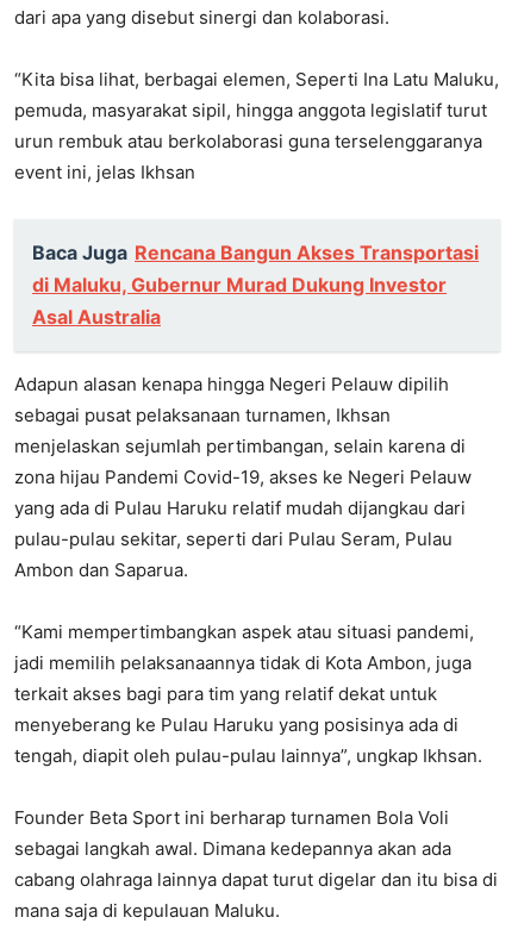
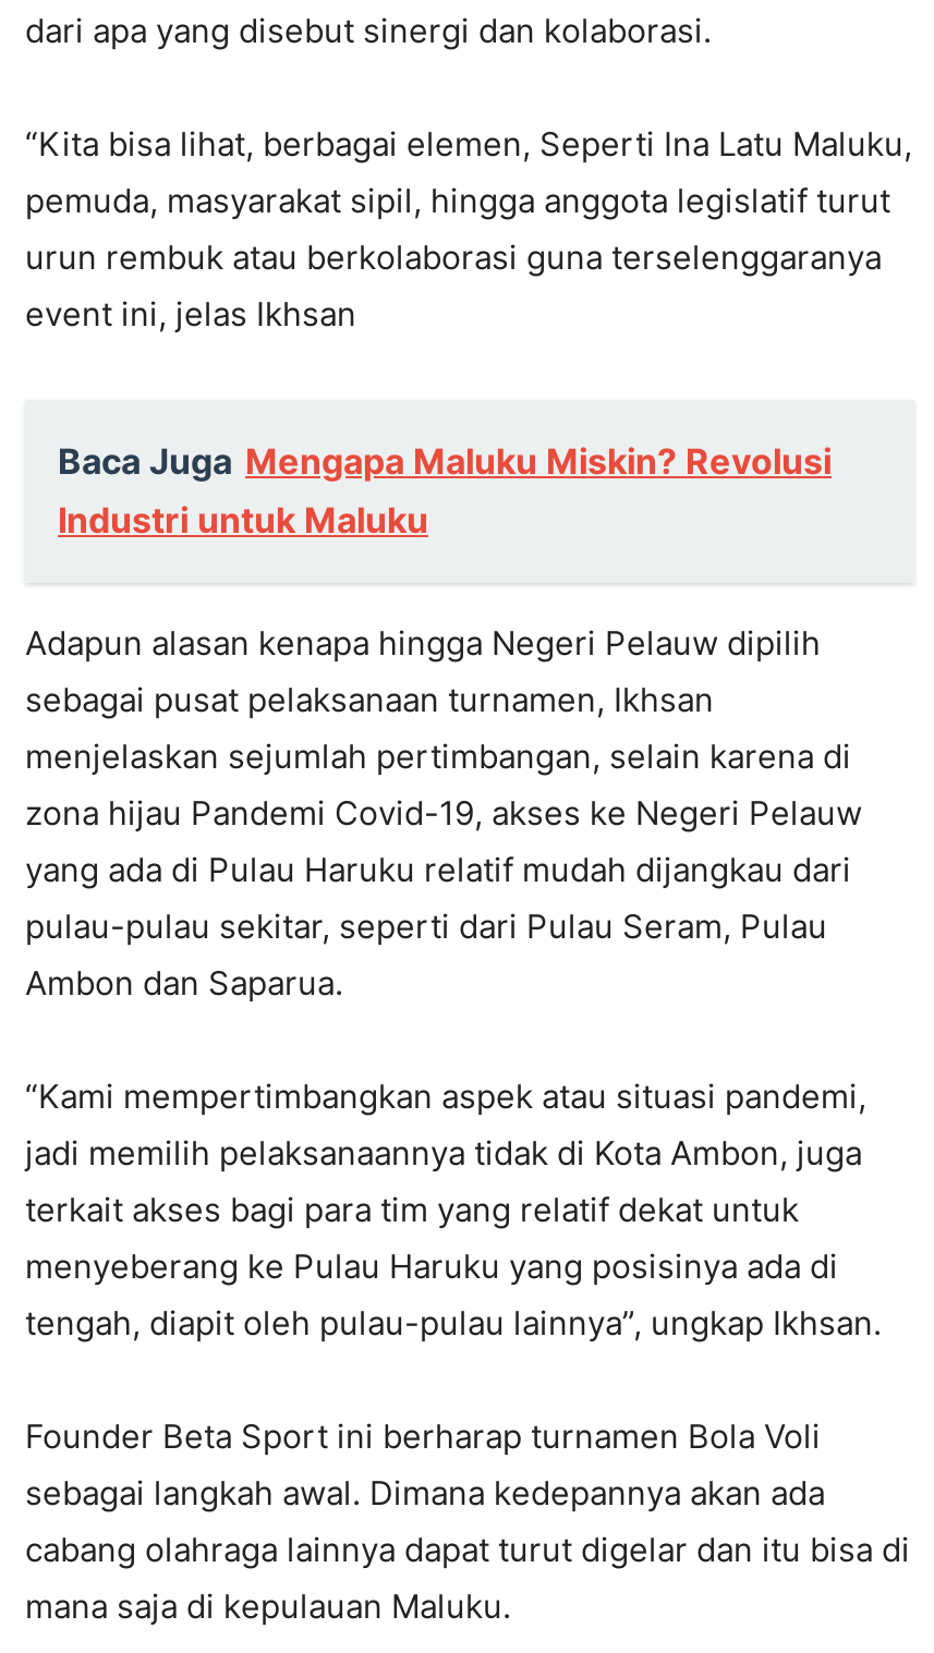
- Baca Juga Rencana Bangun Akses Transportasi
- di Maluku, Gubernur Murad Dukung Investor
- Asal Australia
+ Baca Juga Mengapa Maluku Miskin? Revolusi
+ Industri untuk Maluku
